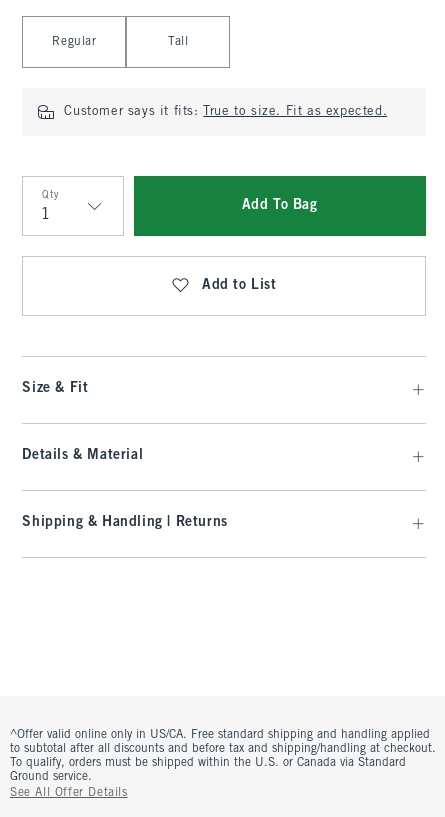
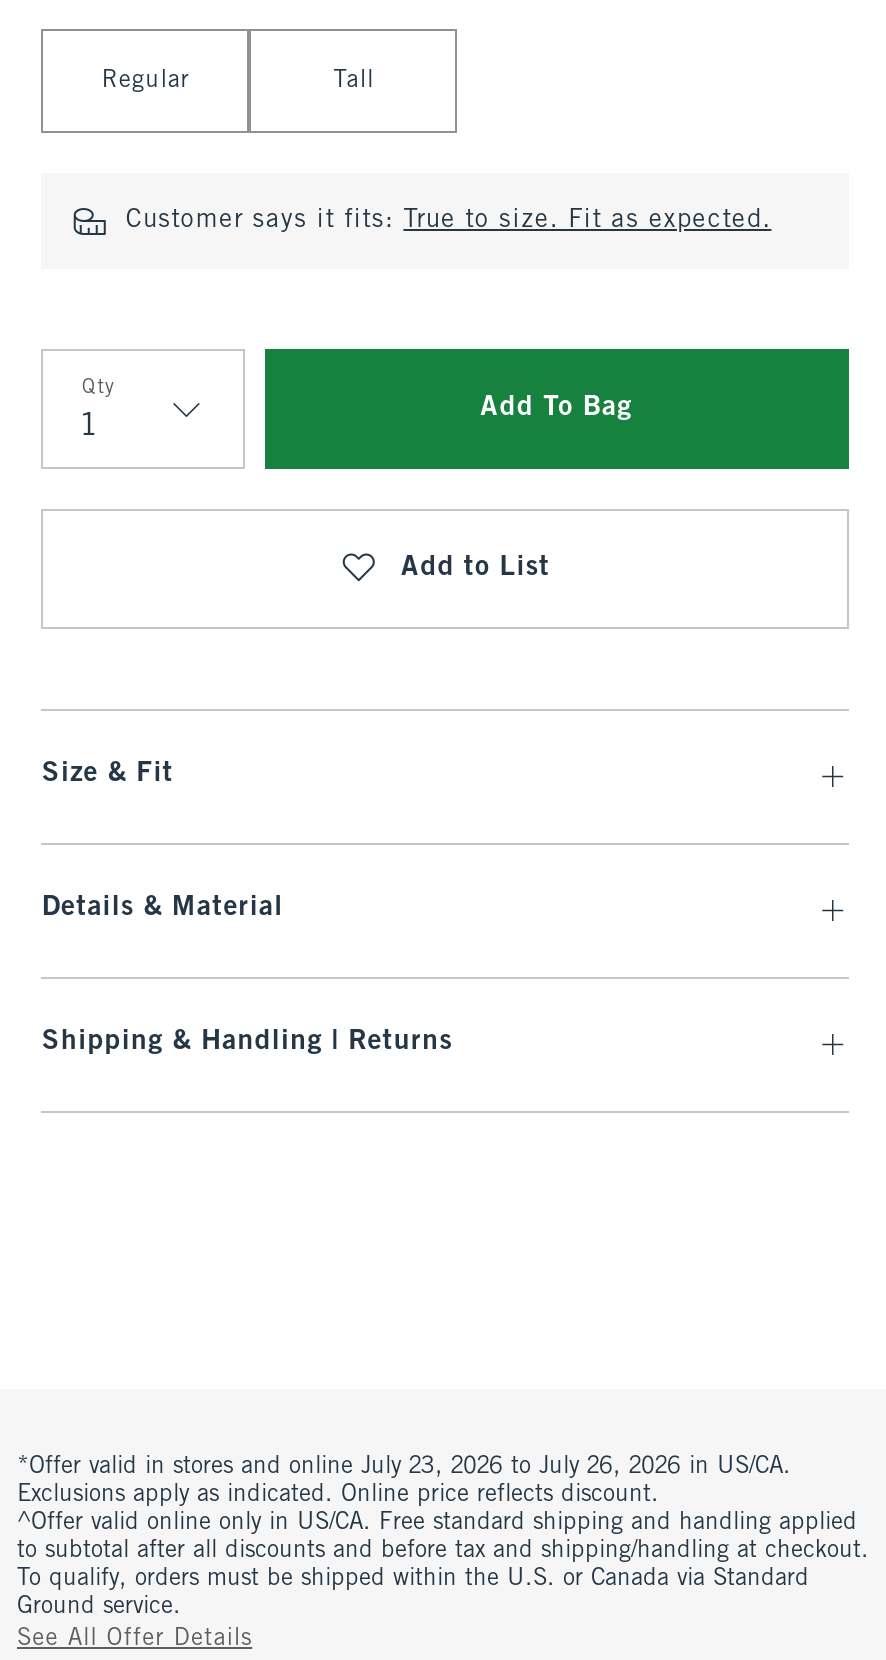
+ *Offer valid in stores and online July 23, 2026 to July 26, 2026 in US/CA.
+ Exclusions apply as indicated. Online price reflects discount.
